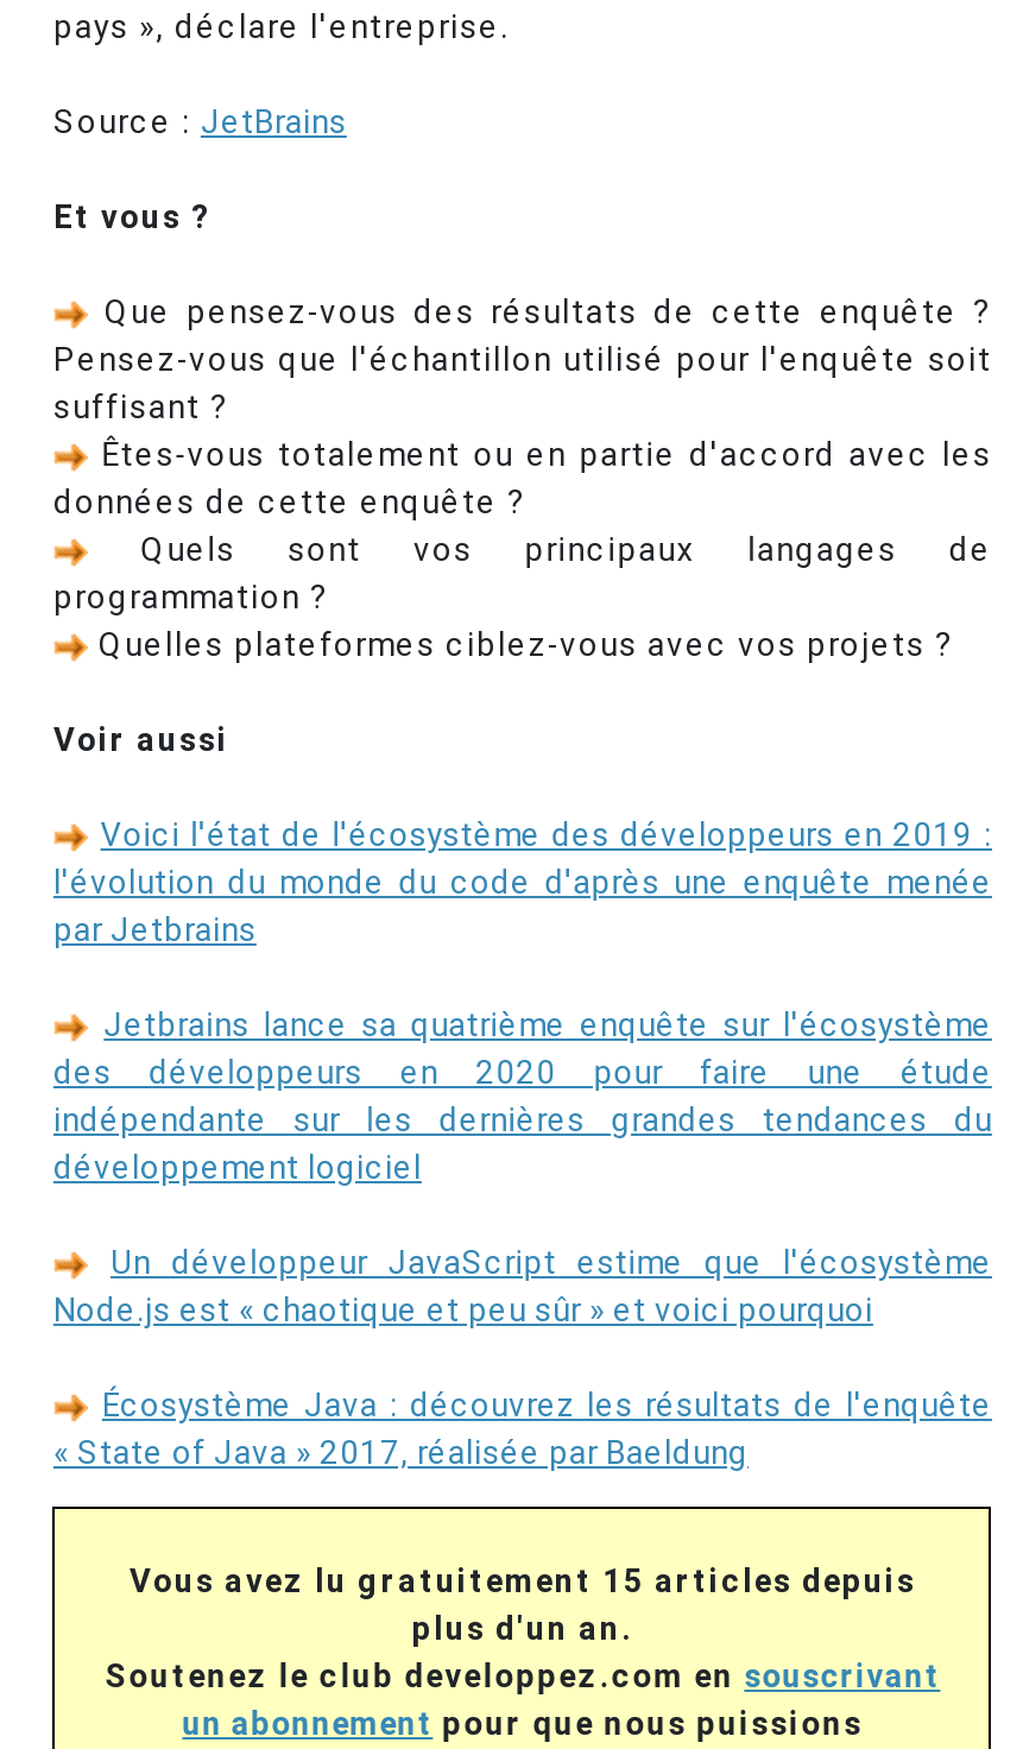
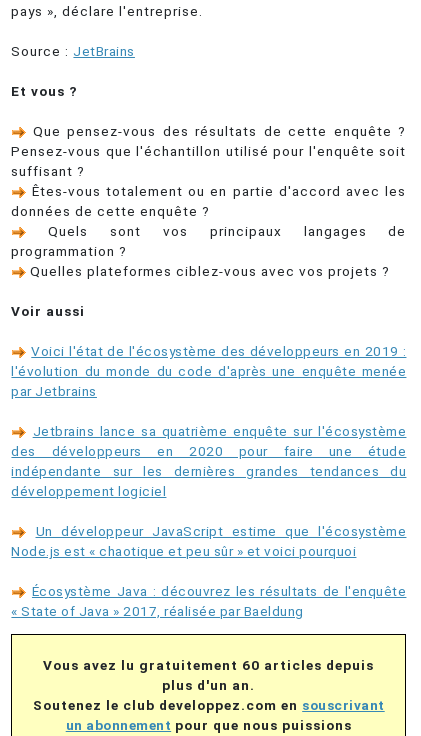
- Vous avez lu gratuitement 15 articles depuis
+ Vous avez lu gratuitement 60 articles depuis
